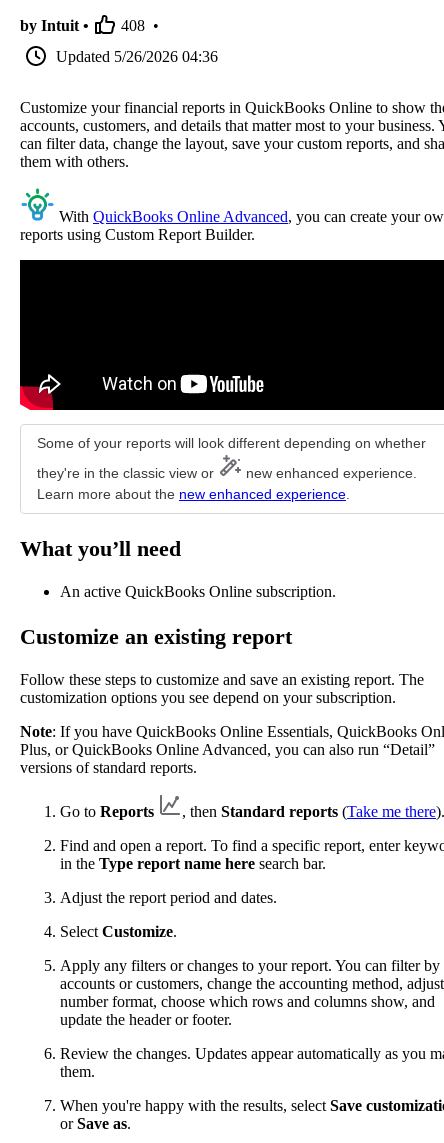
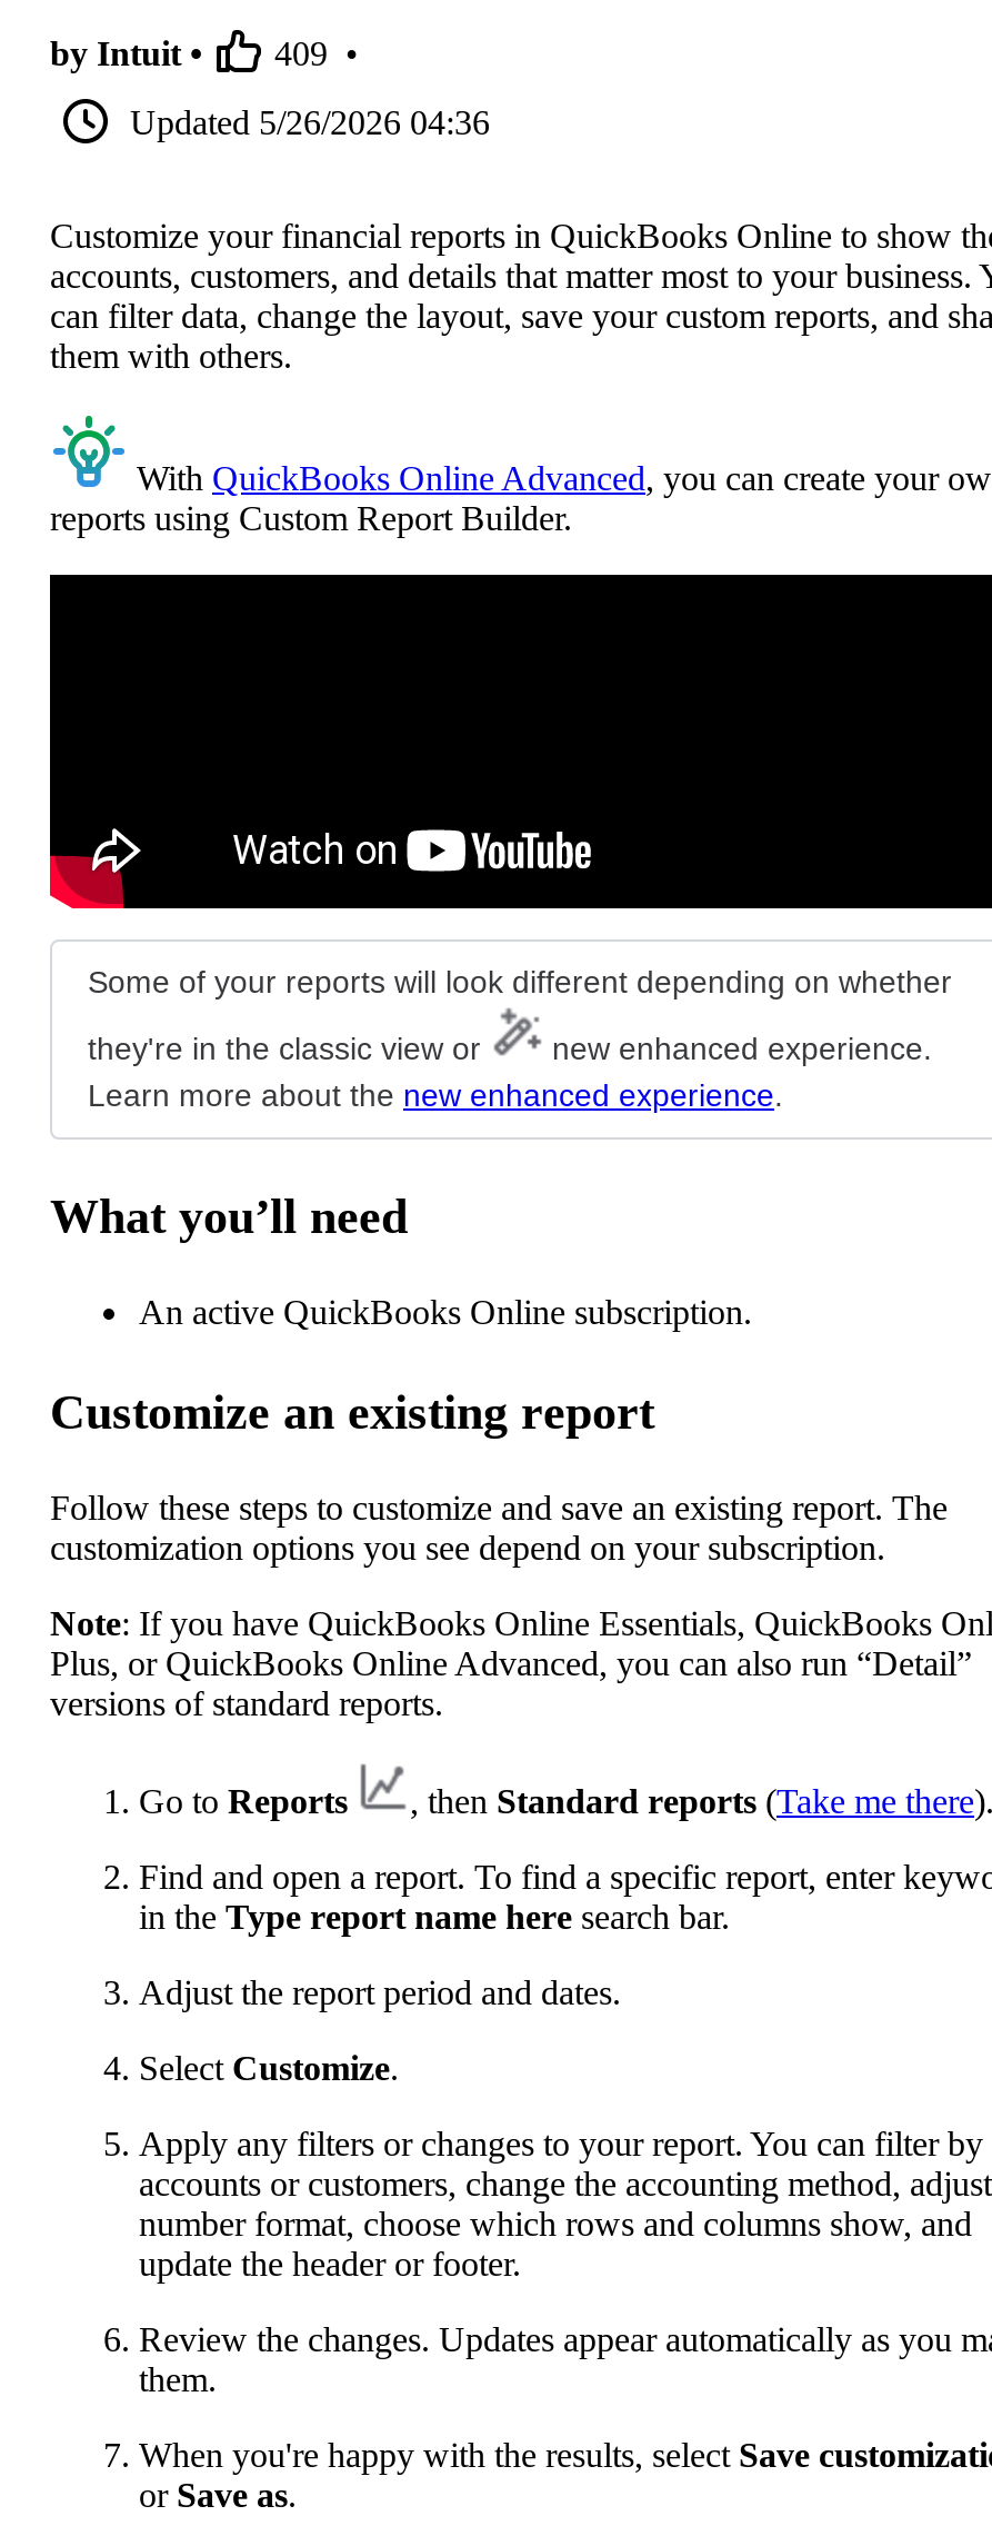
- by Intuit • 408 •
+ by Intuit • 409 •
